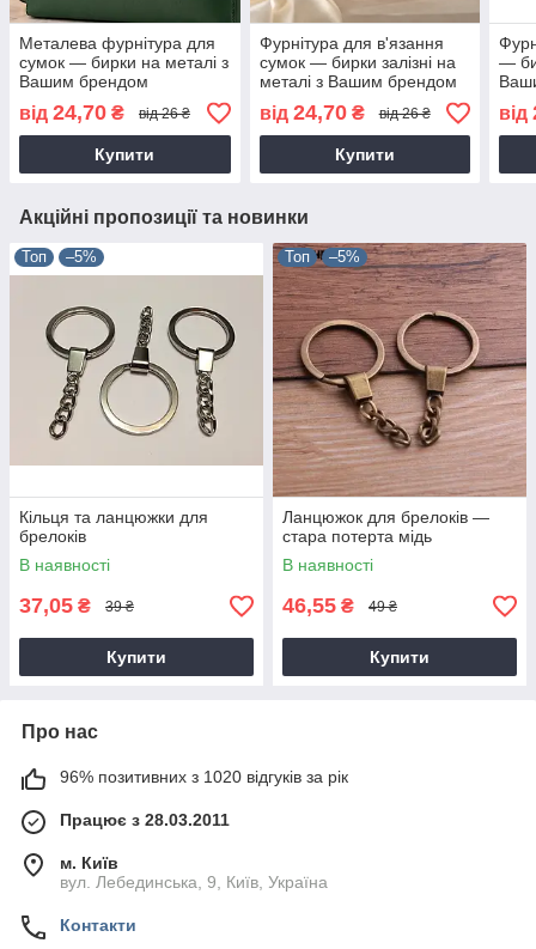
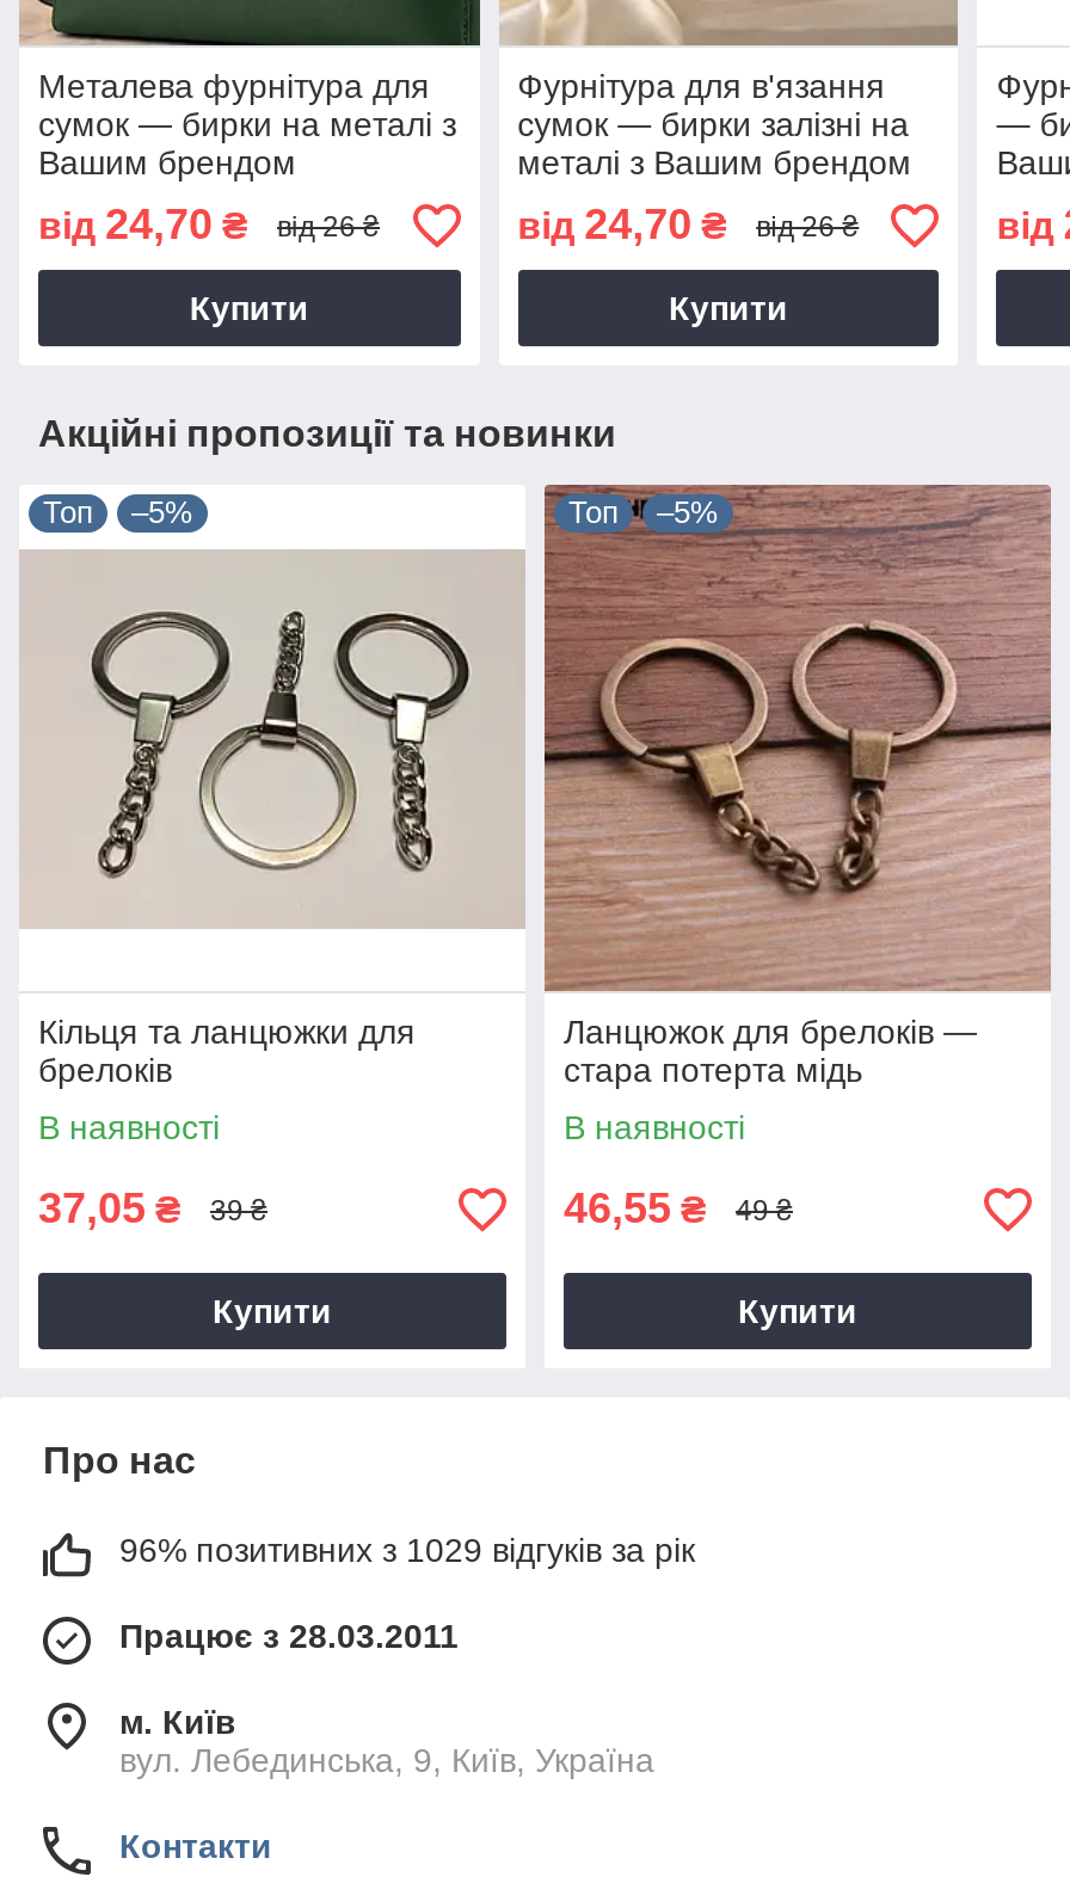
- 96% позитивних з 1020 відгуків за рік
+ 96% позитивних з 1029 відгуків за рік
